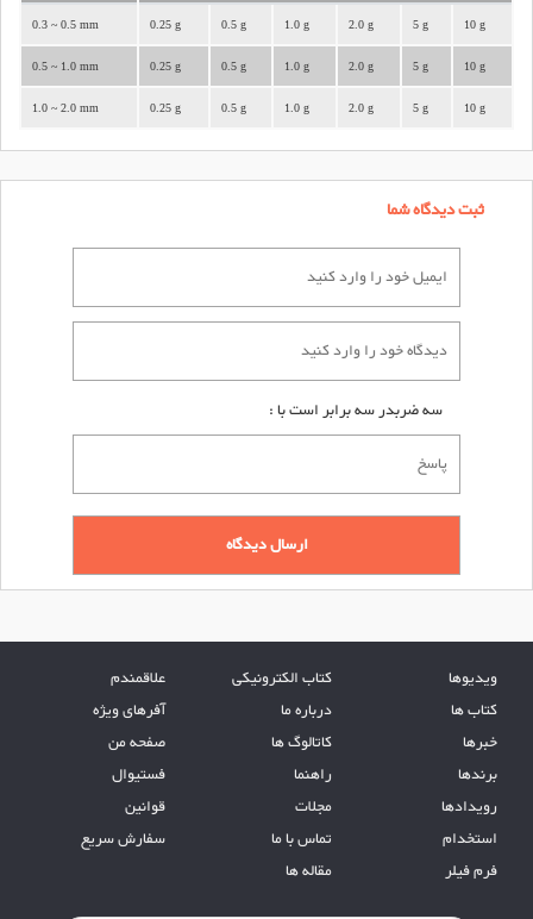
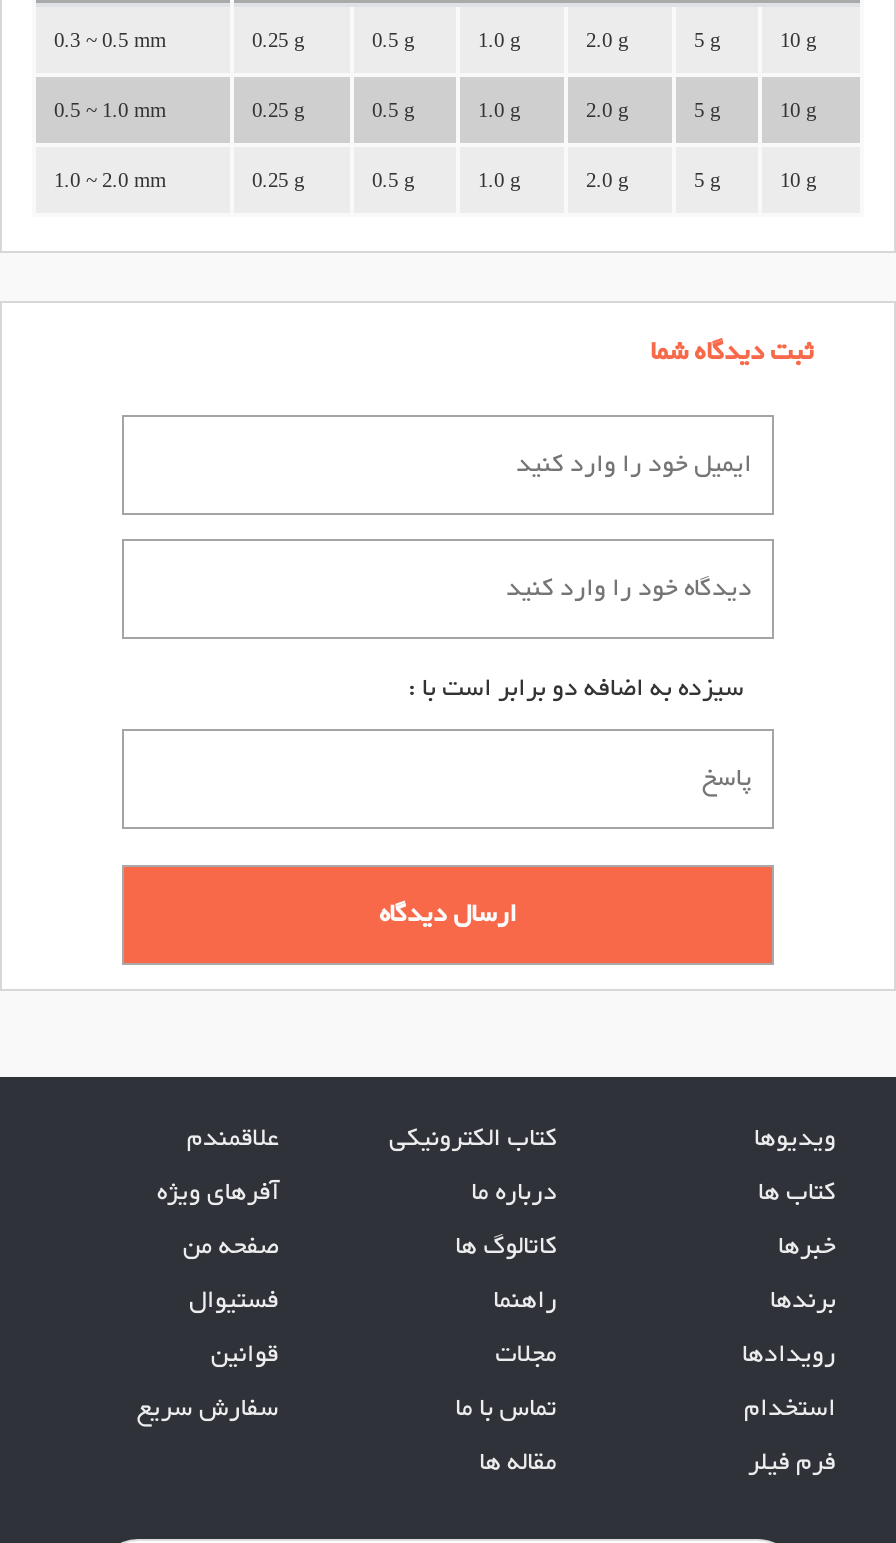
- سه ضربدر سه برابر است با :
+ سیزده به اضافه دو برابر است با :
